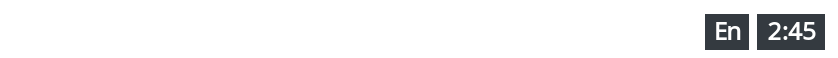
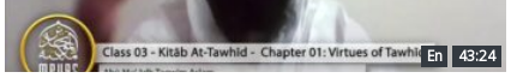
- En 2:45
+ En 43:24
